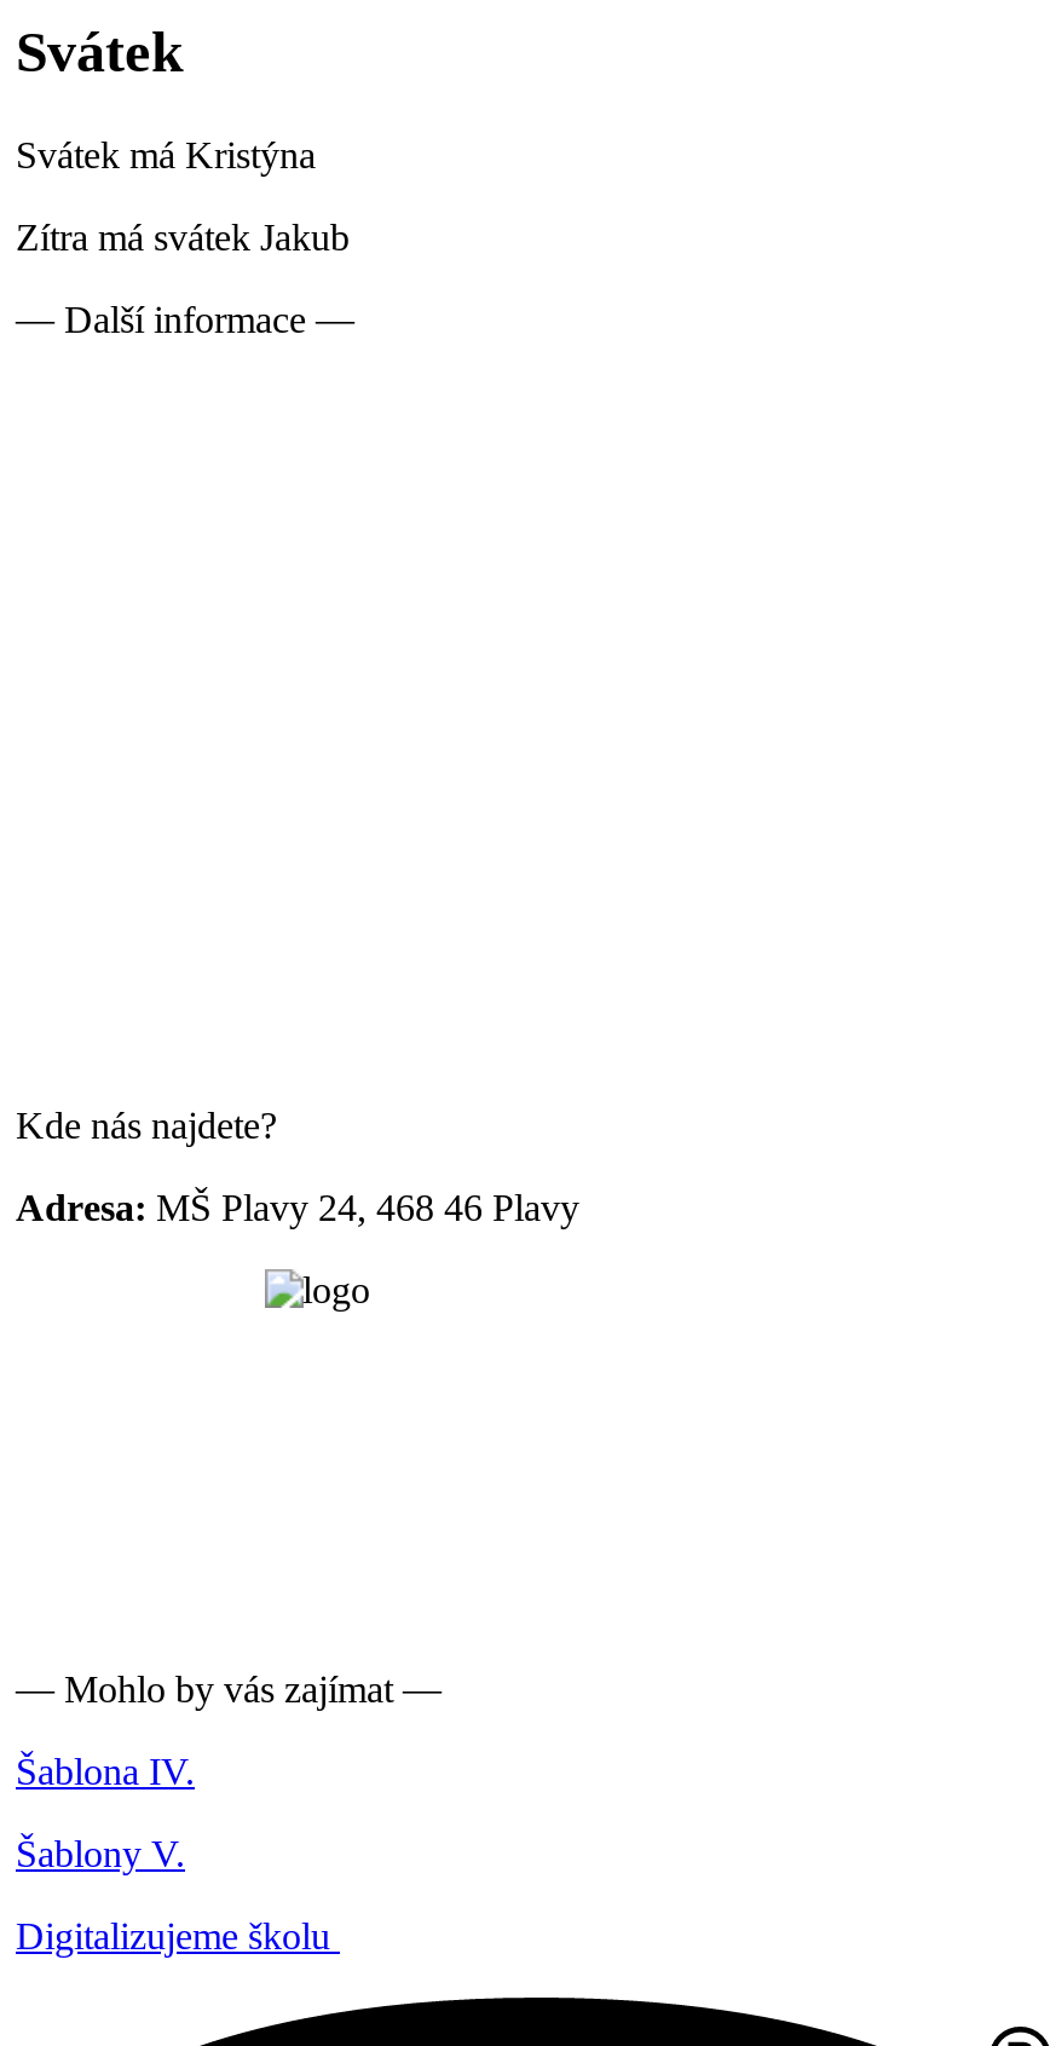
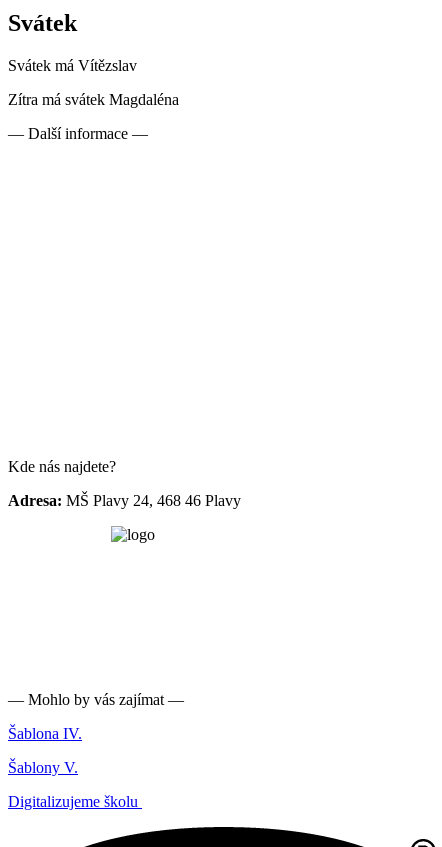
- Svátek má Kristýna
+ Svátek má Vítězslav

- Zítra má svátek Jakub
+ Zítra má svátek Magdaléna
